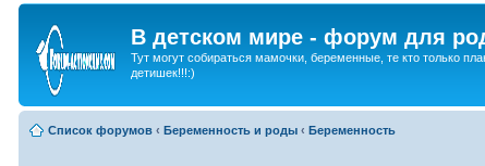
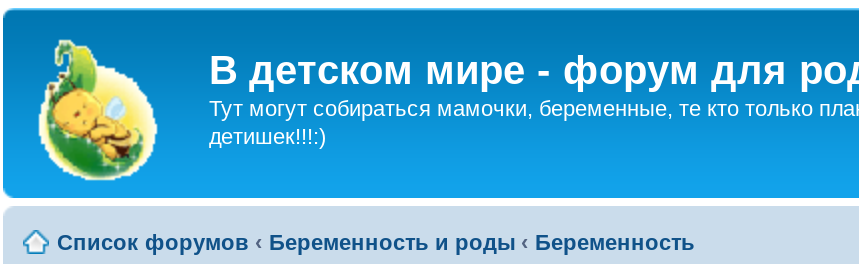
- [image]
+ [image]
